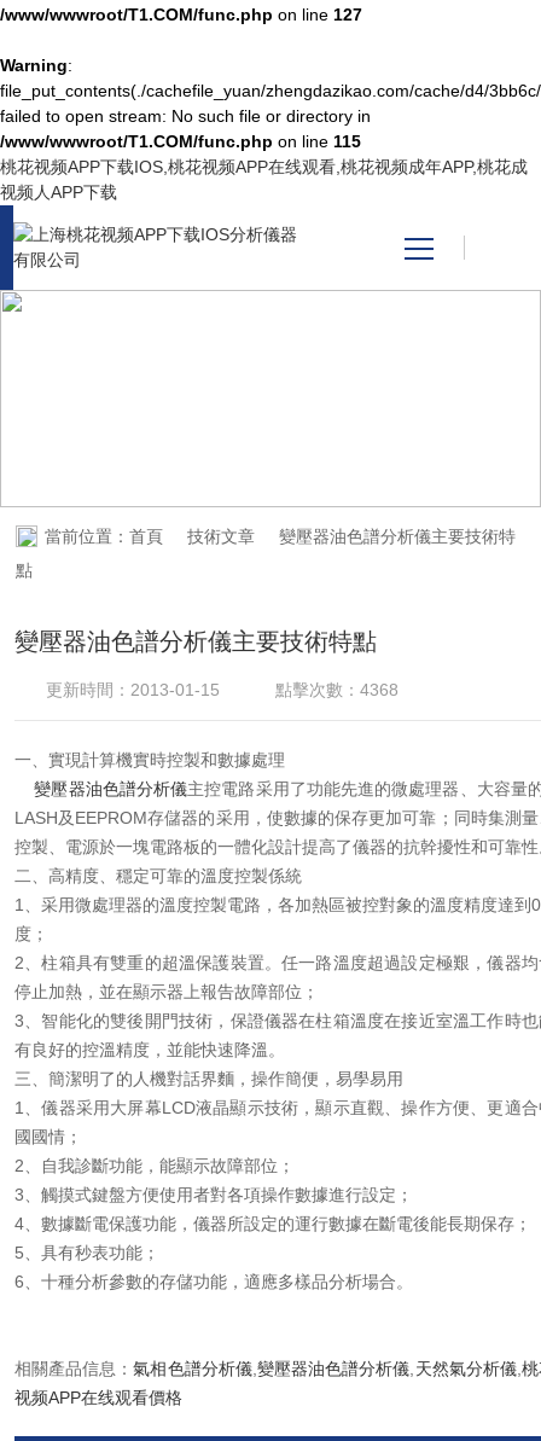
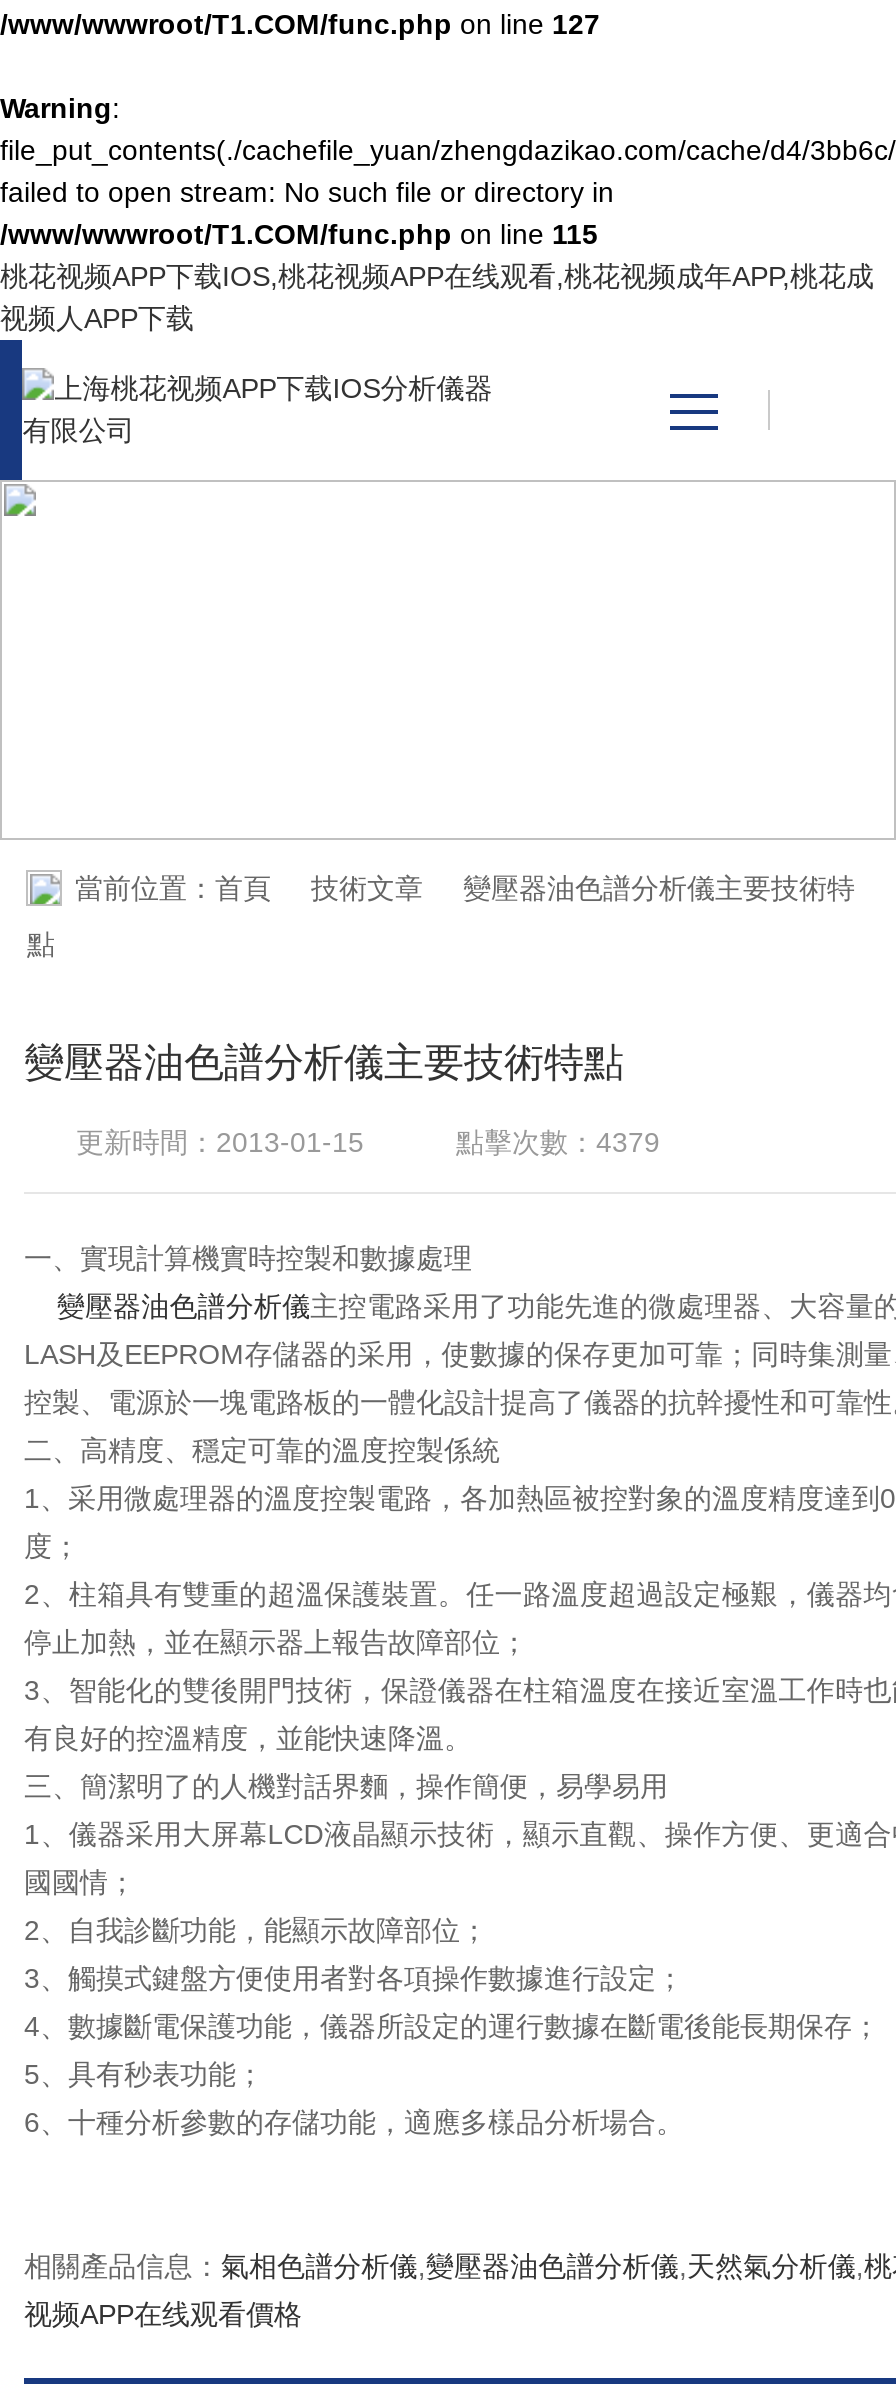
- 點擊次數：4368
+ 點擊次數：4379
